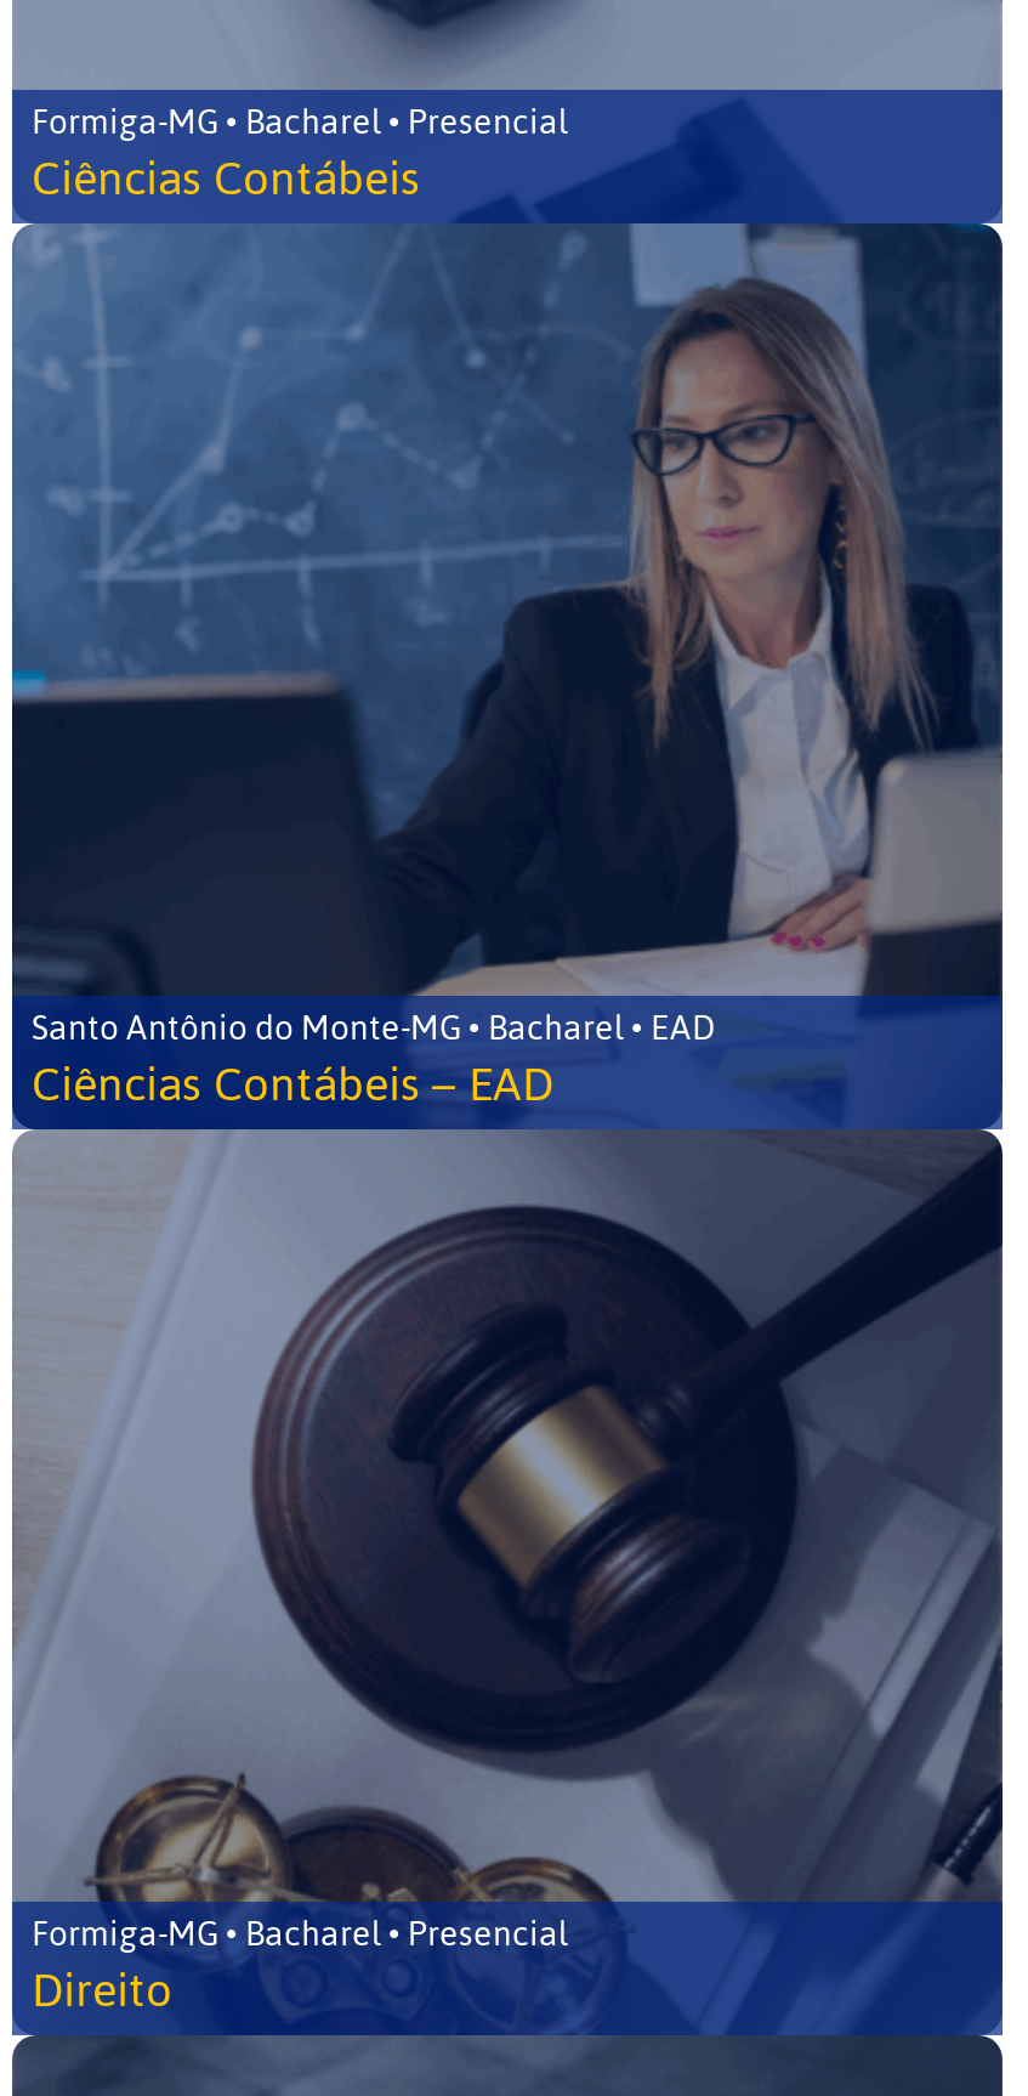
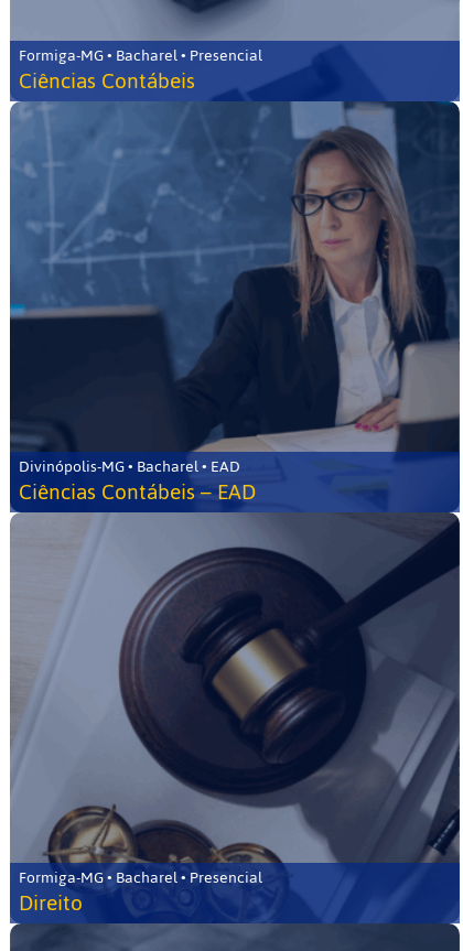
- Santo Antônio do Monte-MG • Bacharel • EAD
+ Divinópolis-MG • Bacharel • EAD
